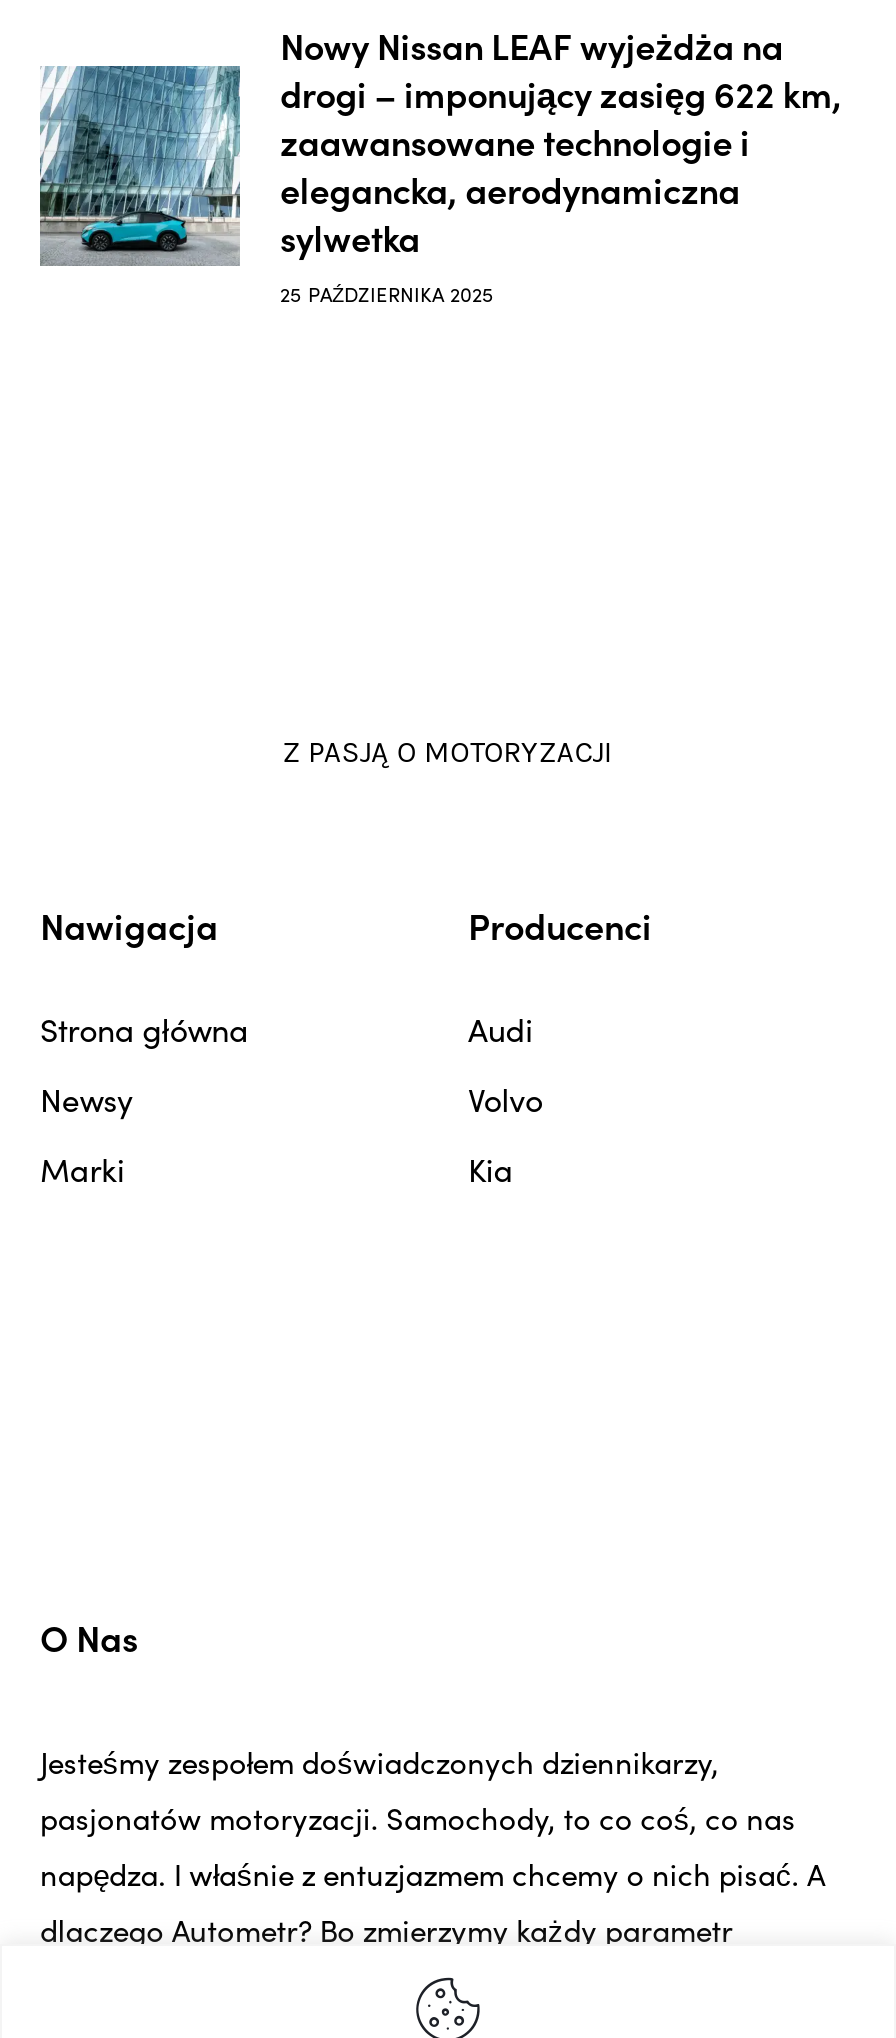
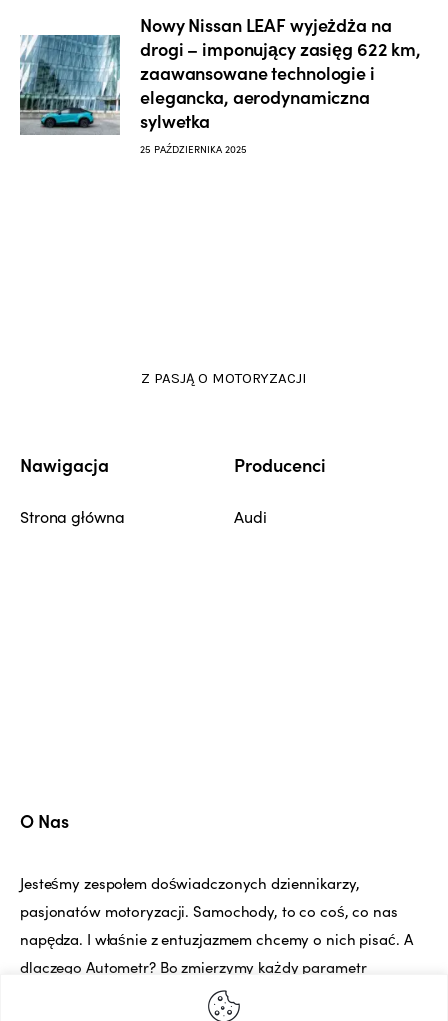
- Newsy
- Marki

- Volvo
- Kia
